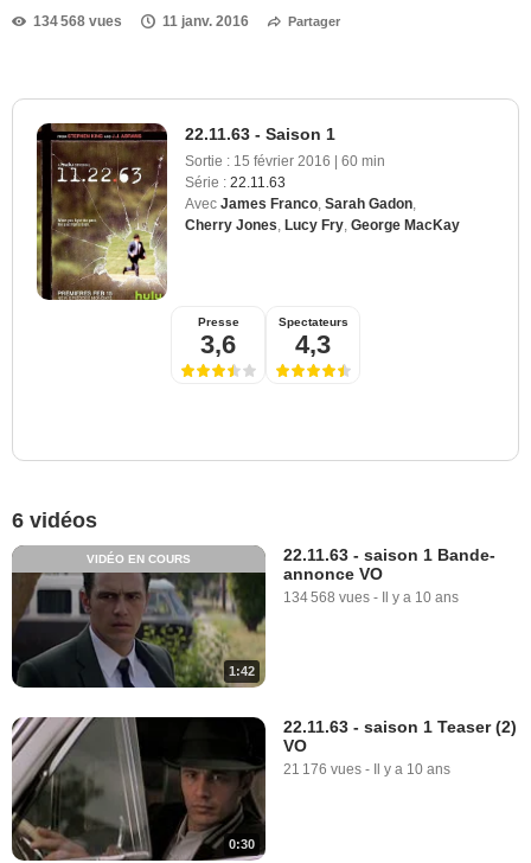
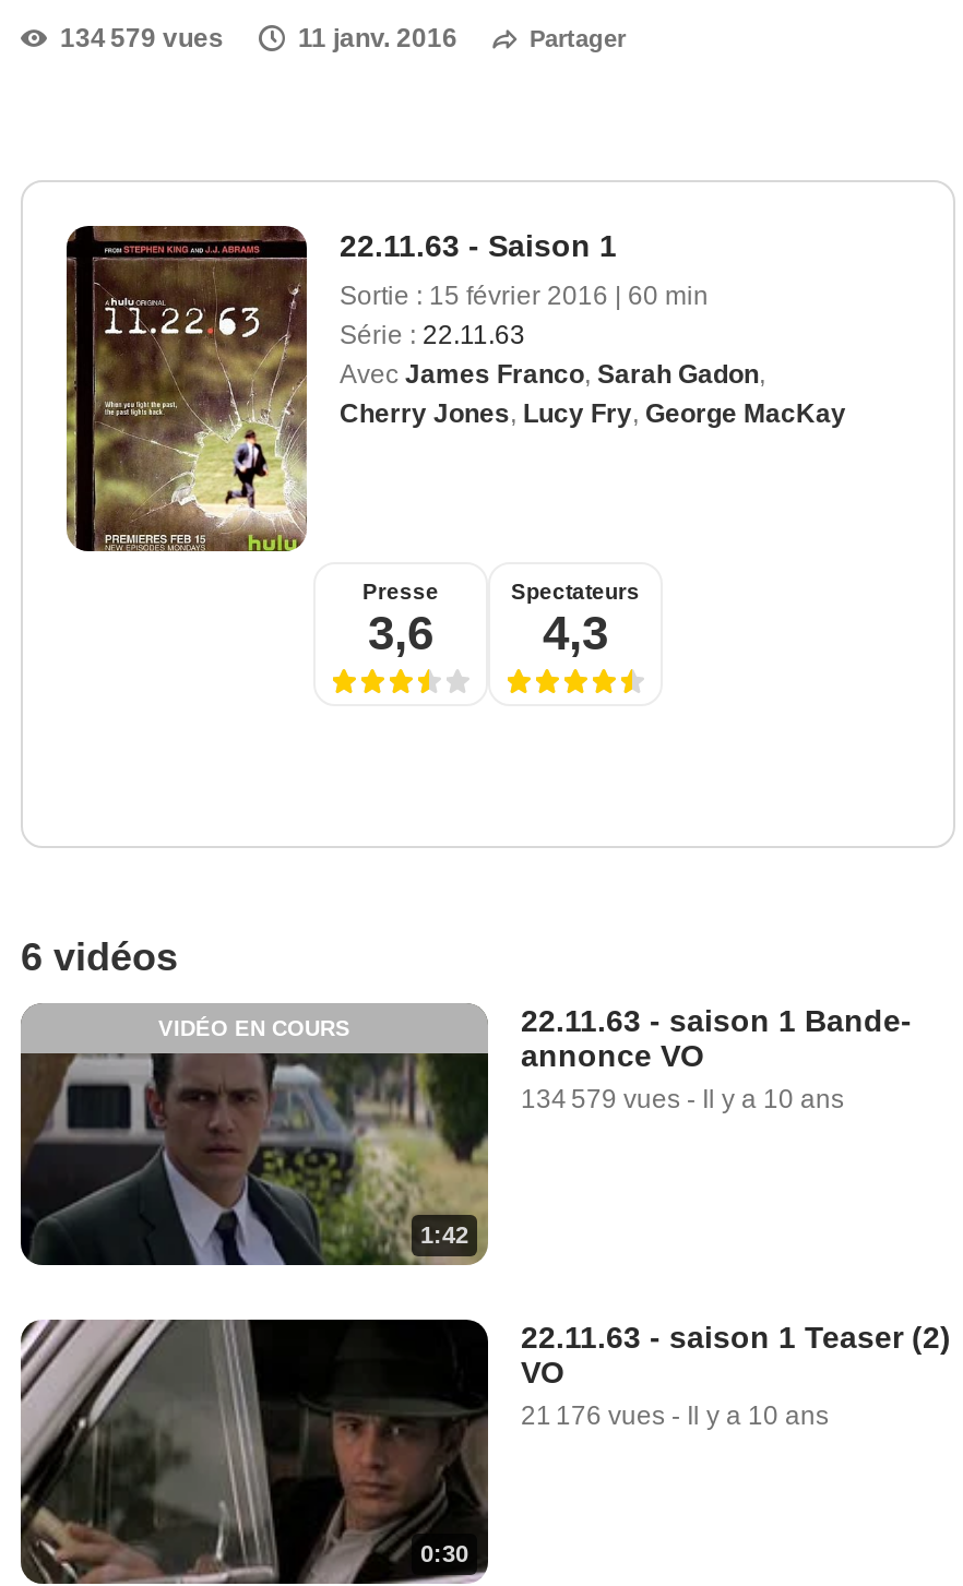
- 134 568 vues
+ 134 579 vues

- 134 568 vues - Il y a 10 ans
+ 134 579 vues - Il y a 10 ans
